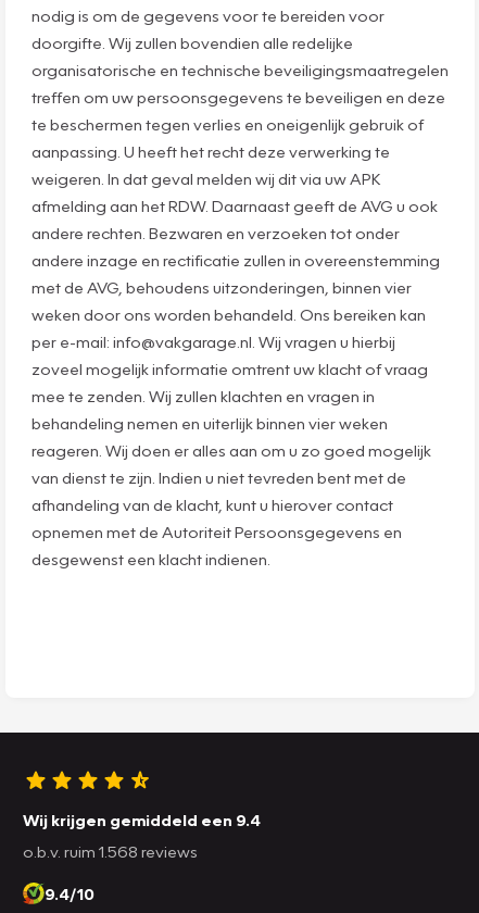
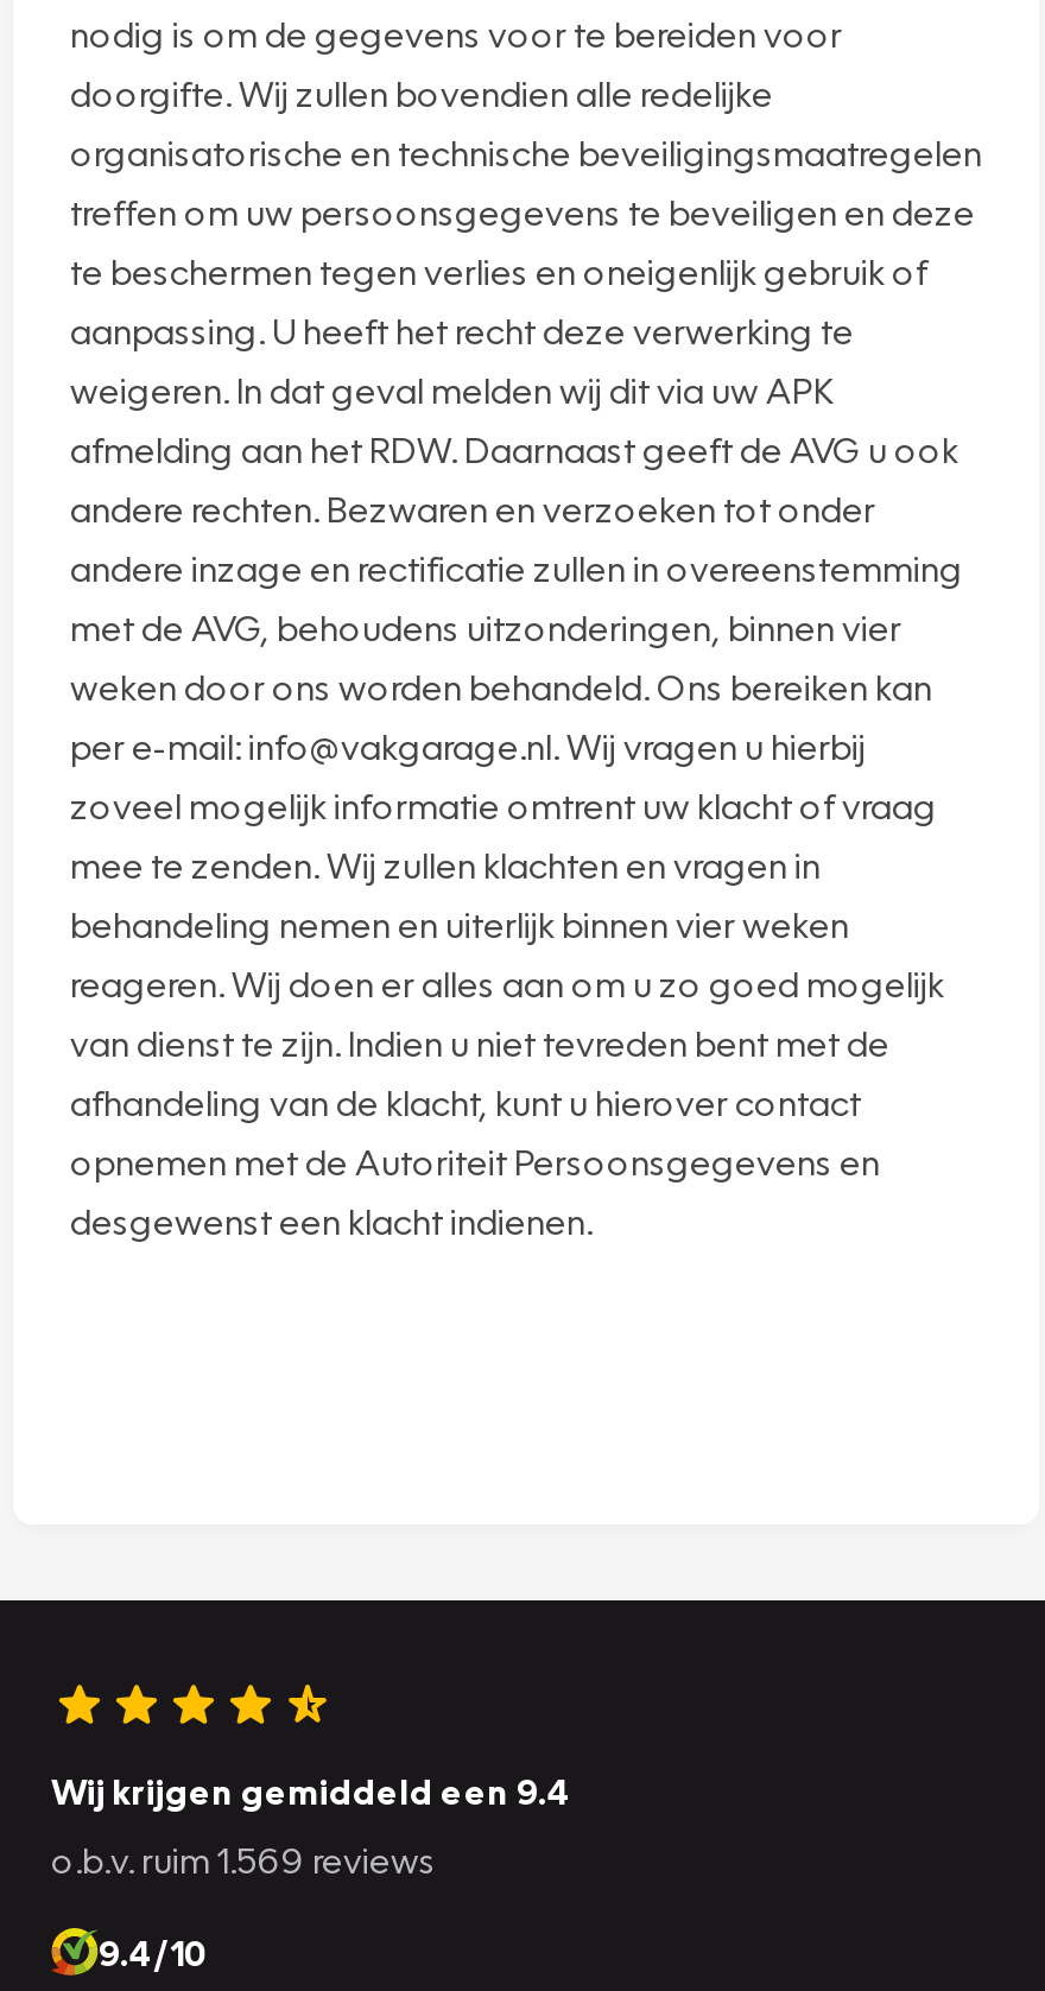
- o.b.v. ruim 1.568 reviews
+ o.b.v. ruim 1.569 reviews
